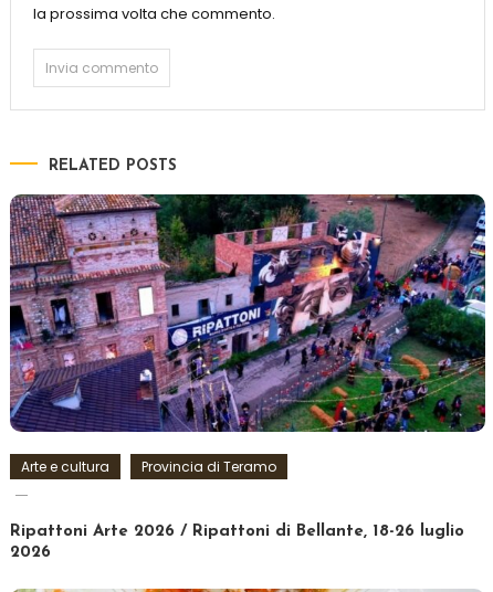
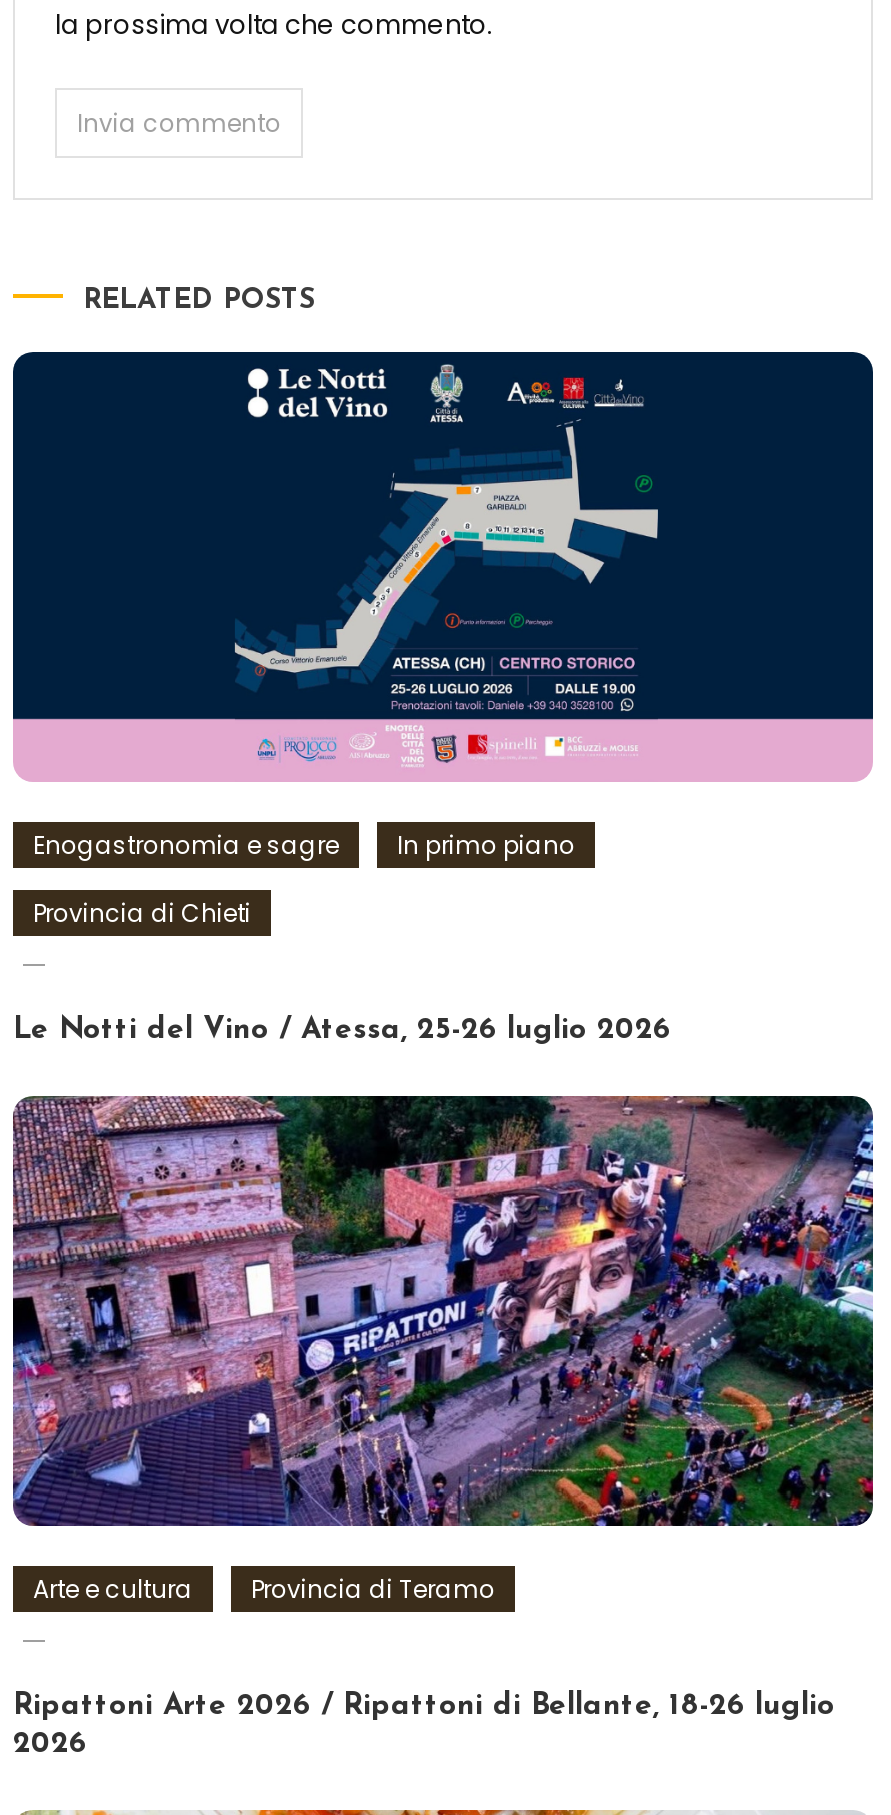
+ [image]
+ Enogastronomia e sagre
+ In primo piano
+ Provincia di Chieti

+ Le Notti del Vino / Atessa, 25-26 luglio 2026
